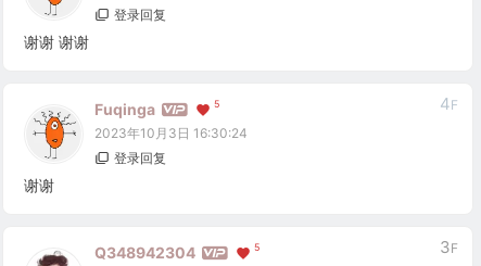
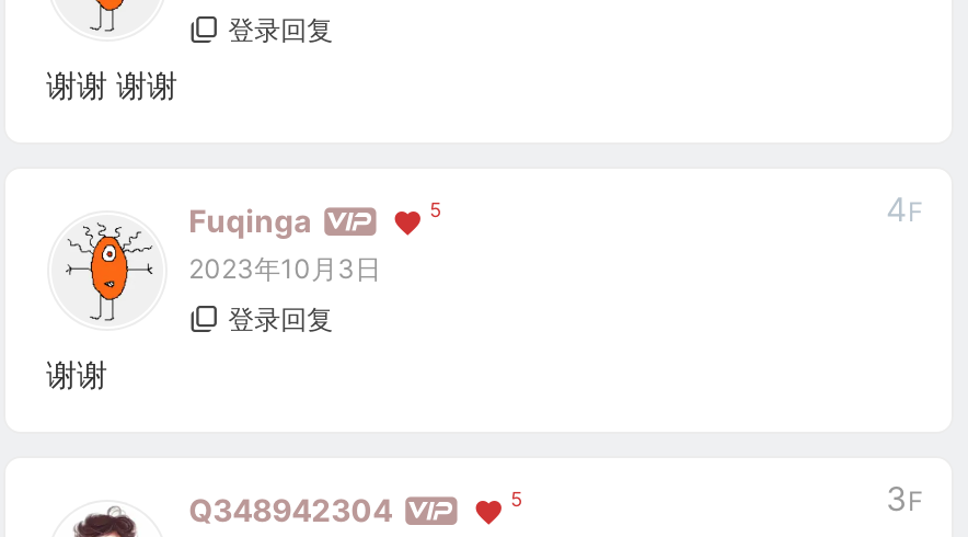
- 2023年10月3日 16:30:24
+ 2023年10月3日
